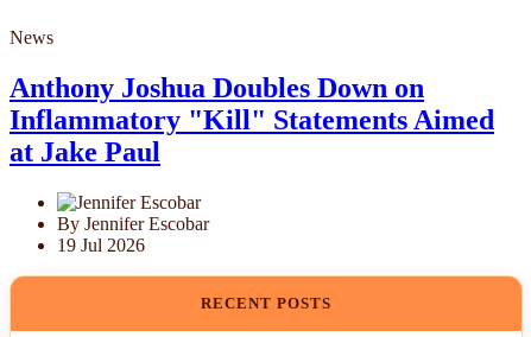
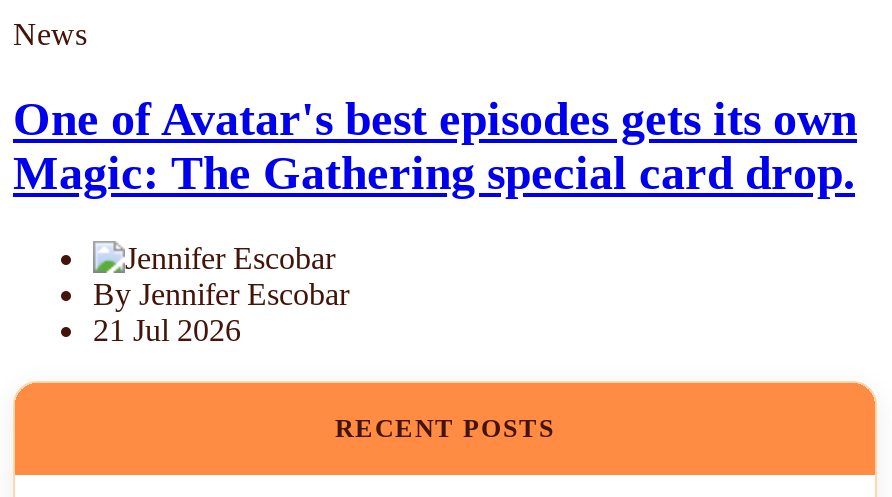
- Anthony Joshua Doubles Down on
- Inflammatory "Kill" Statements Aimed
- at Jake Paul
+ One of Avatar's best episodes gets its own
+ Magic: The Gathering special card drop.

- 19 Jul 2026
+ 21 Jul 2026
